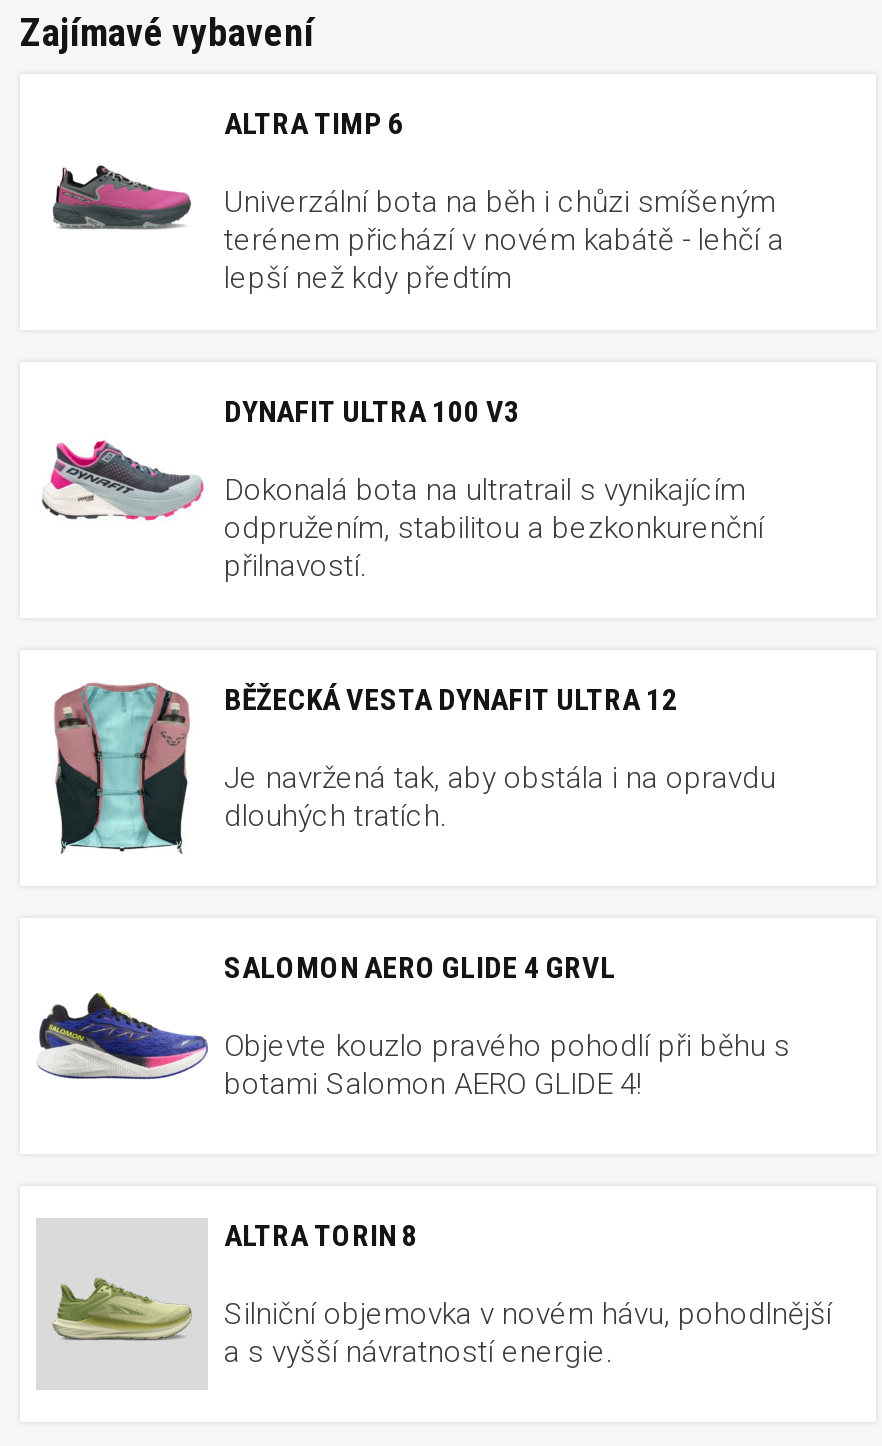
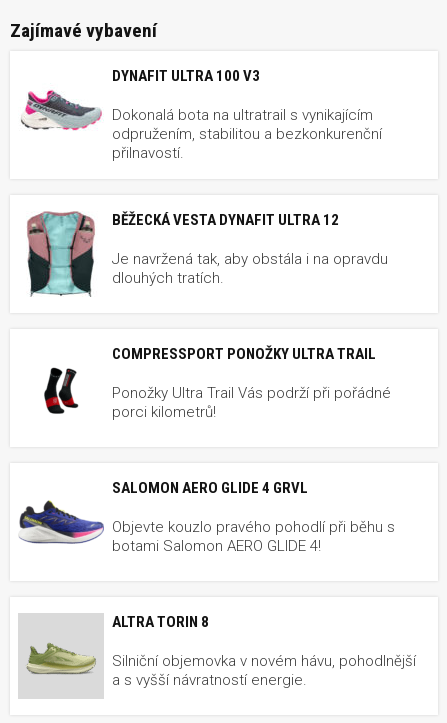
- [image]
- ALTRA TIMP 6
- Univerzální bota na běh i chůzi smíšeným
- terénem přichází v novém kabátě - lehčí a
- lepší než kdy předtím

moved up: [image] | DYNAFIT ULTRA 100 V3 | Dokonalá bota na ultratrail s vynikajícím | odpružením, stabilitou a bezkonkurenční | přilnavostí. | BĚŽECKÁ VESTA DYNAFIT ULTRA 12 | Je navržená tak, aby obstála i na opravdu | dlouhých tratích.

+ [image]
+ COMPRESSPORT PONOŽKY ULTRA TRAIL
+ Ponožky Ultra Trail Vás podrží při pořádné
+ porci kilometrů!
